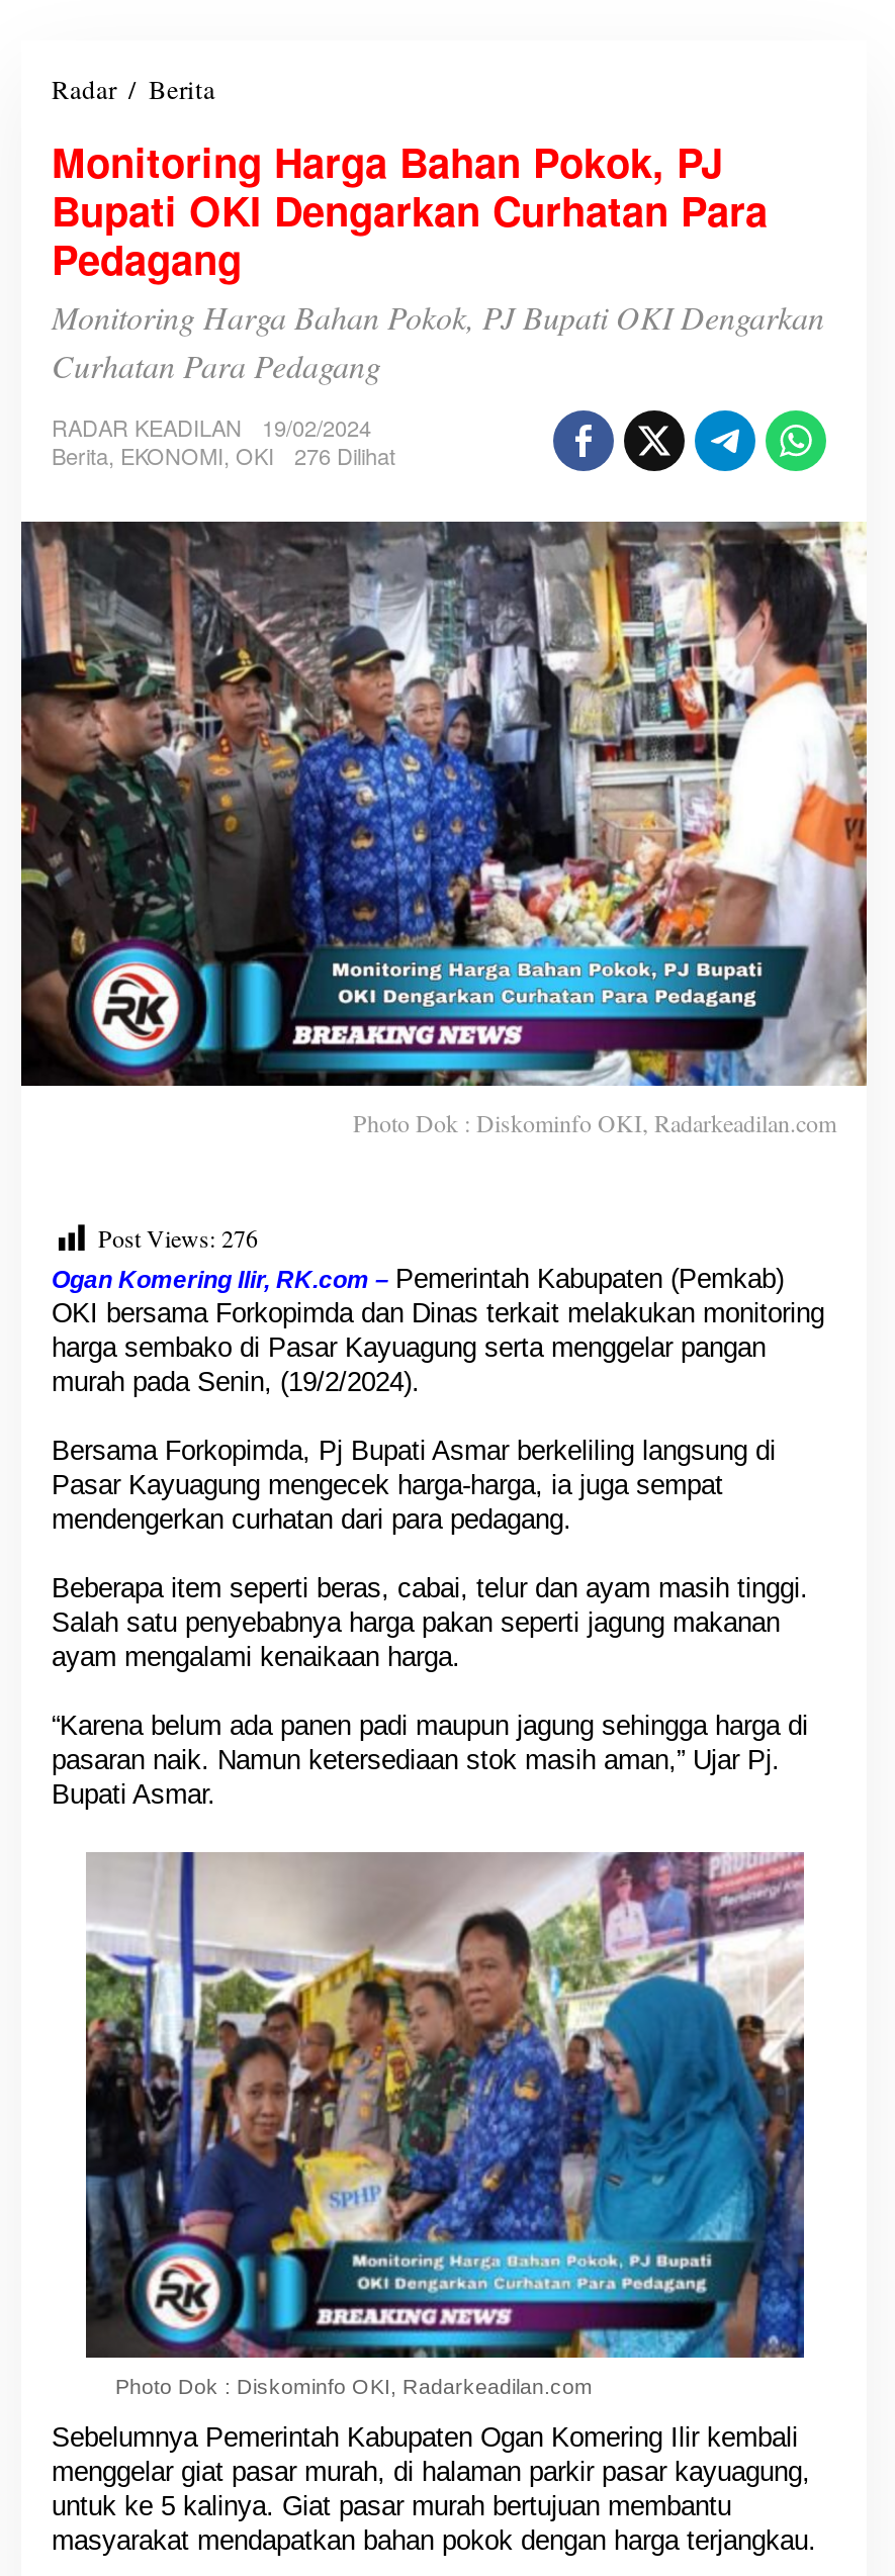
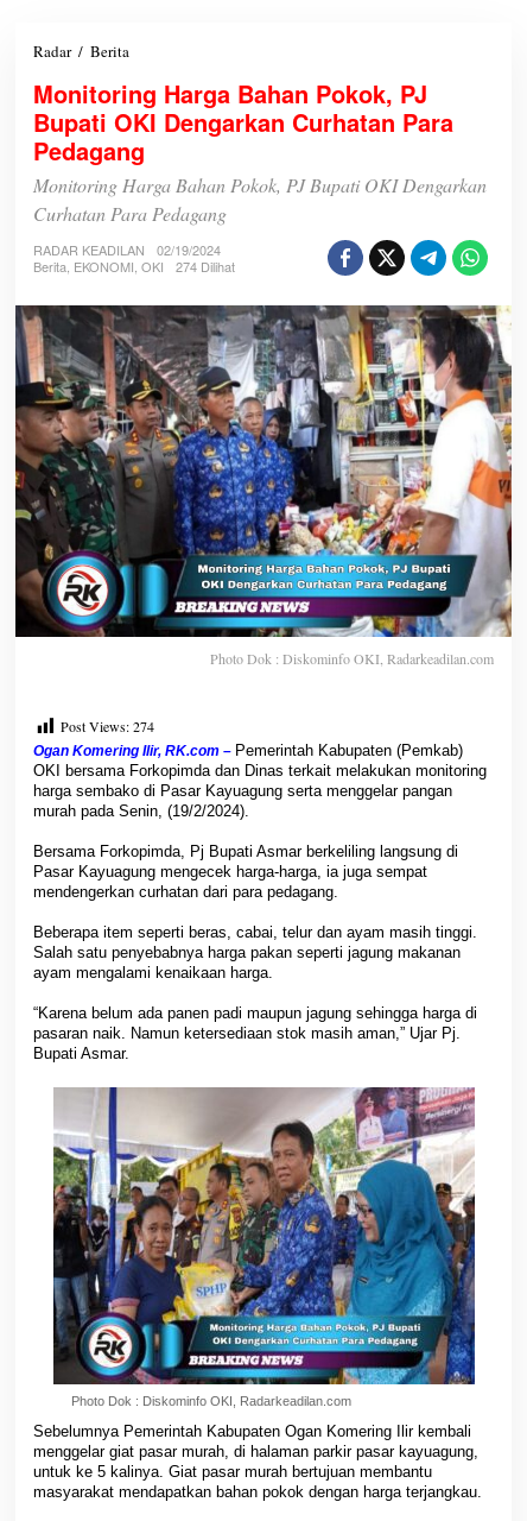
- 19/02/2024
+ 02/19/2024

- 276 Dilihat
+ 274 Dilihat

- Post Views: 276
+ Post Views: 274
